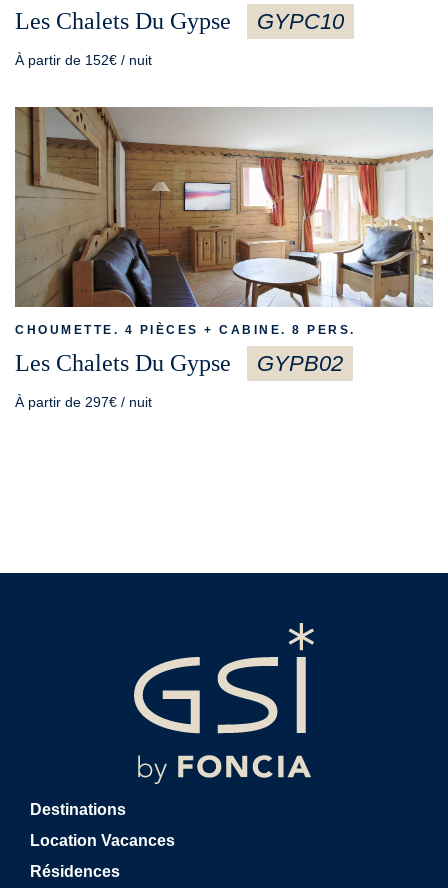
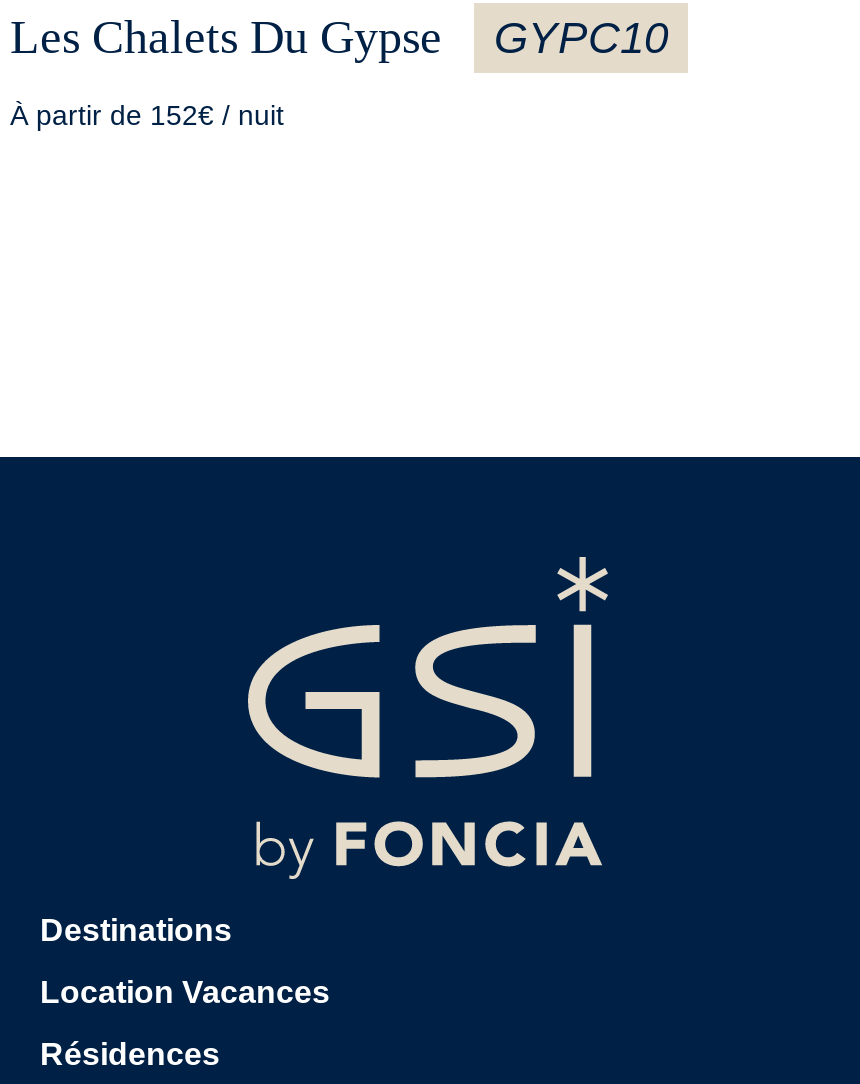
- [image]
- CHOUMETTE. 4 PIÈCES + CABINE. 8 PERS.
- Les Chalets Du Gypse
- GYPB02
- À partir de 297€ / nuit
